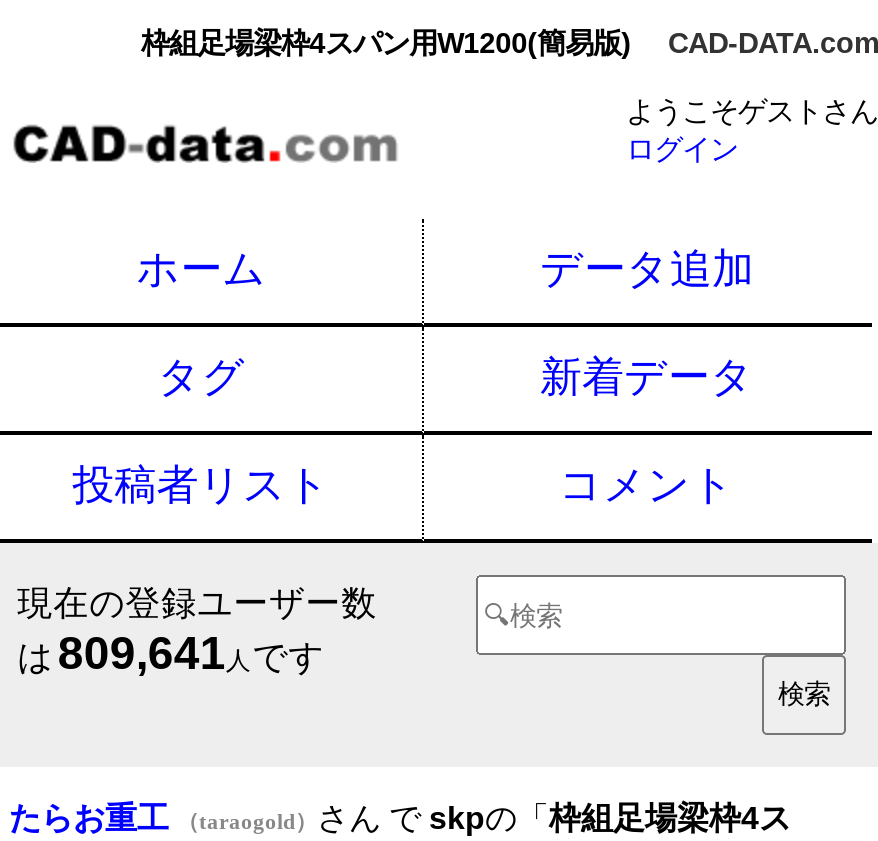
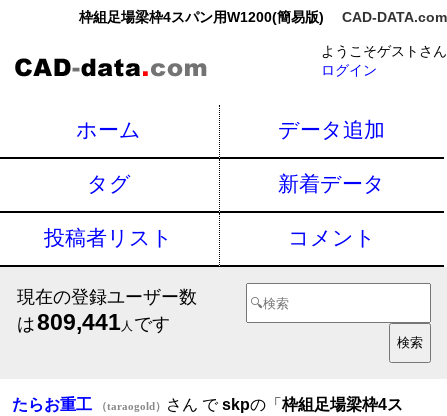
- は 809,641人 です
+ は 809,441人 です
